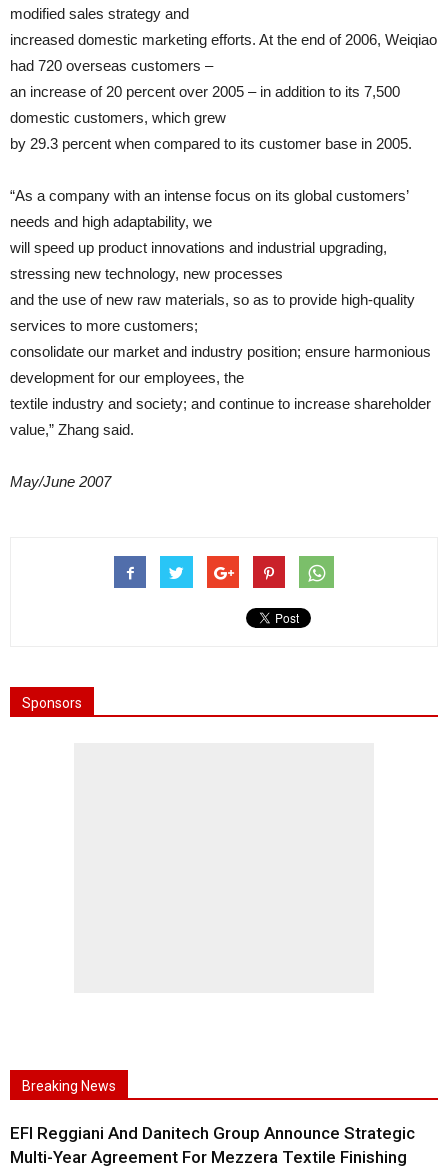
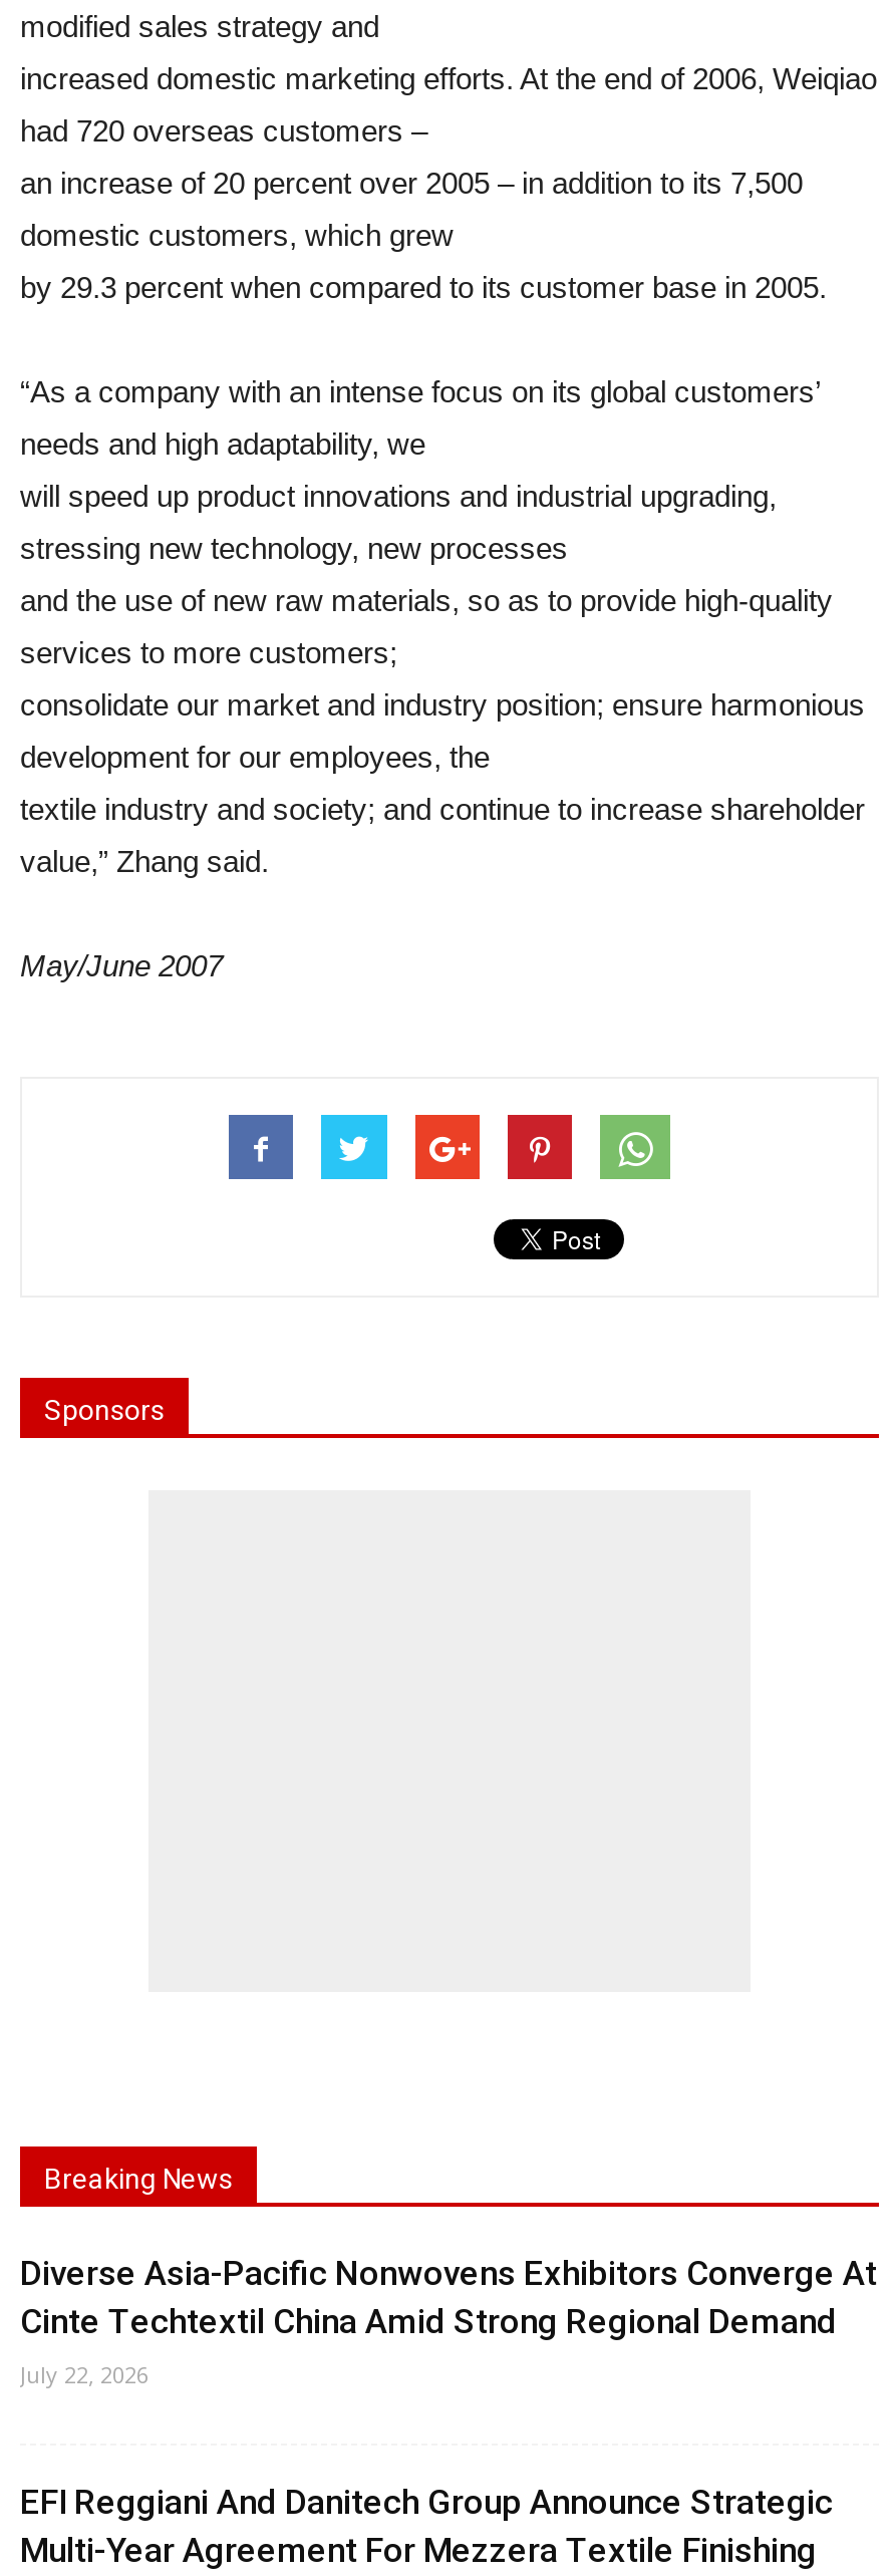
+ Diverse Asia-Pacific Nonwovens Exhibitors Converge At
+ Cinte Techtextil China Amid Strong Regional Demand
+ July 22, 2026
